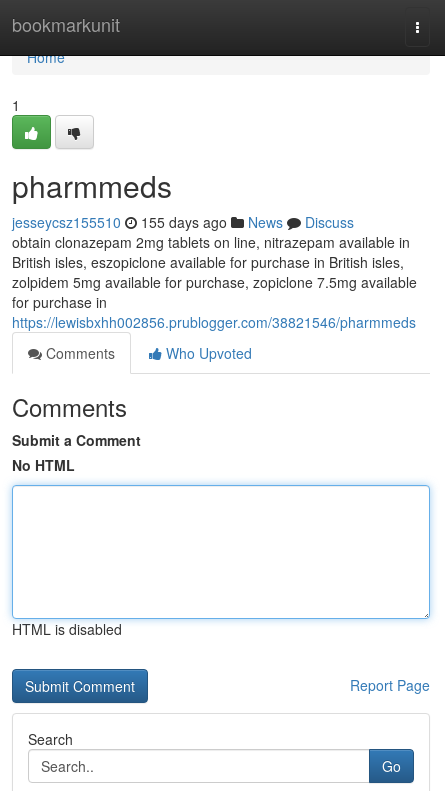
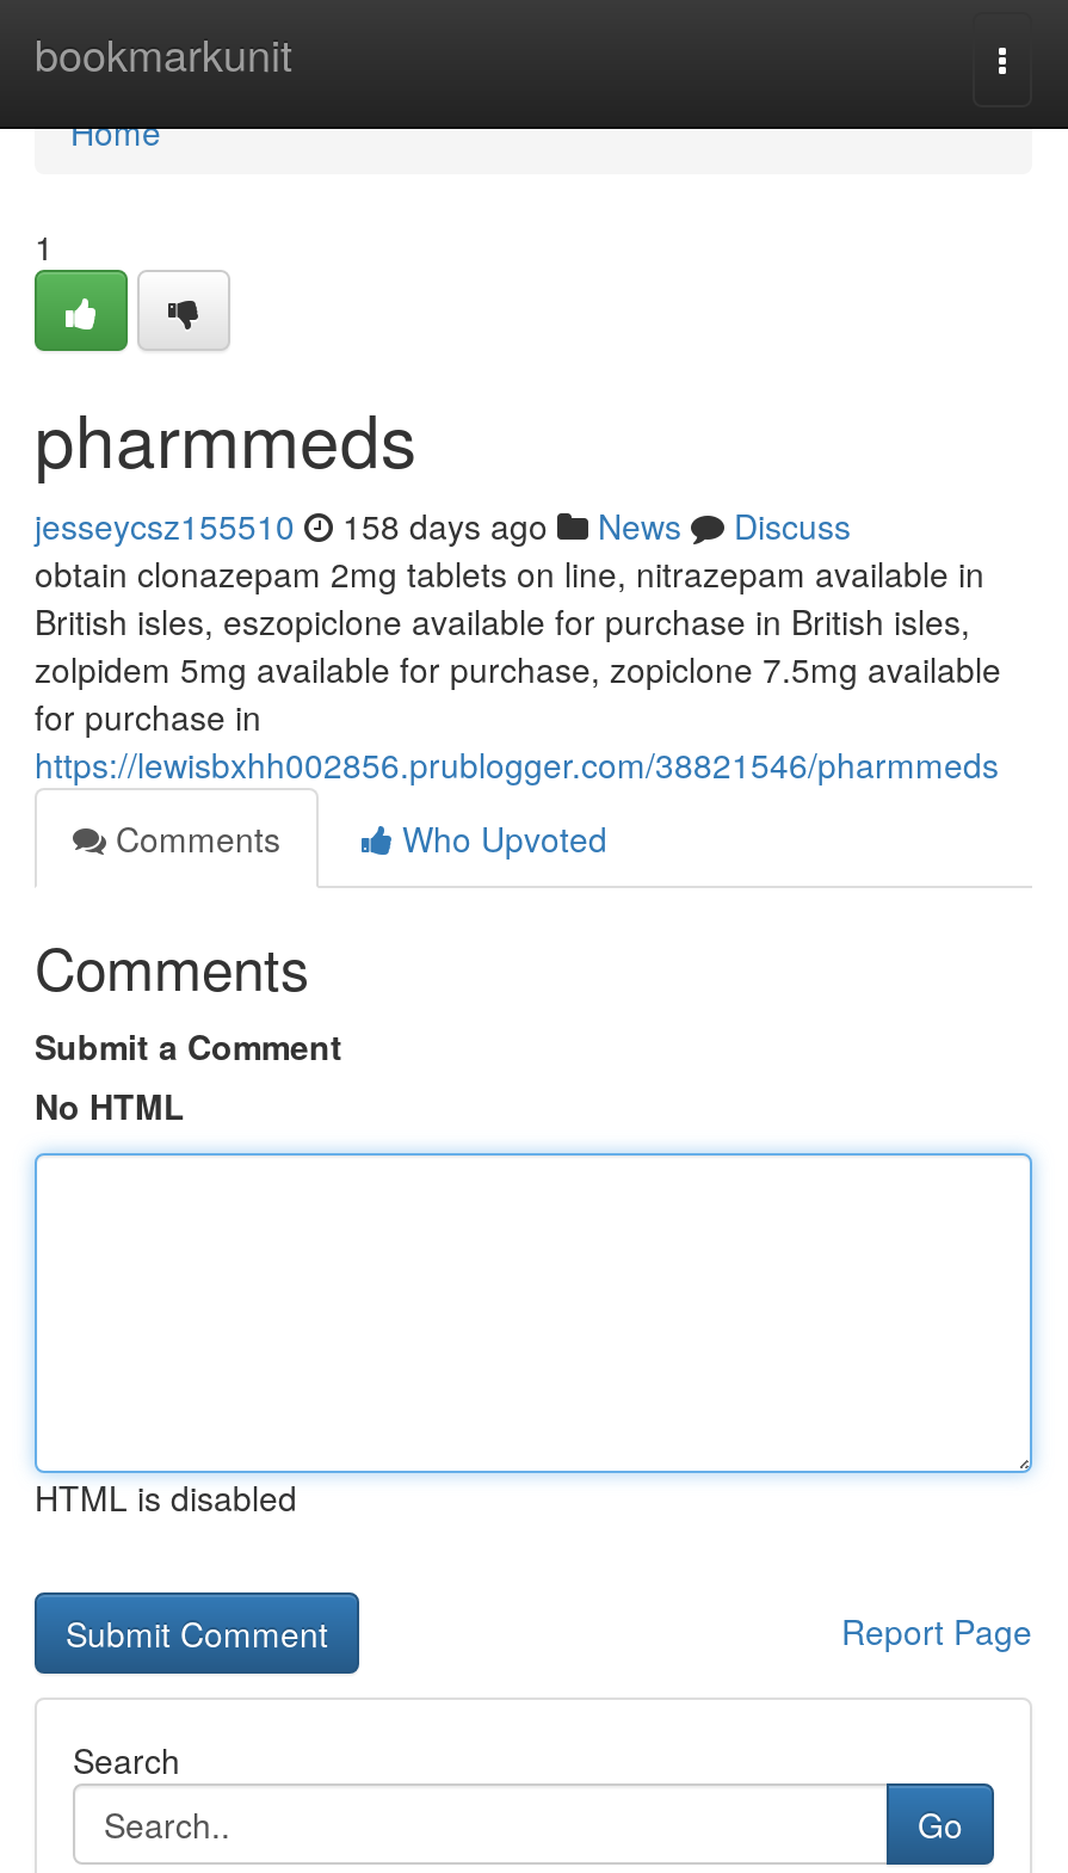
- jesseycsz155510 155 days ago News Discuss
+ jesseycsz155510 158 days ago News Discuss
